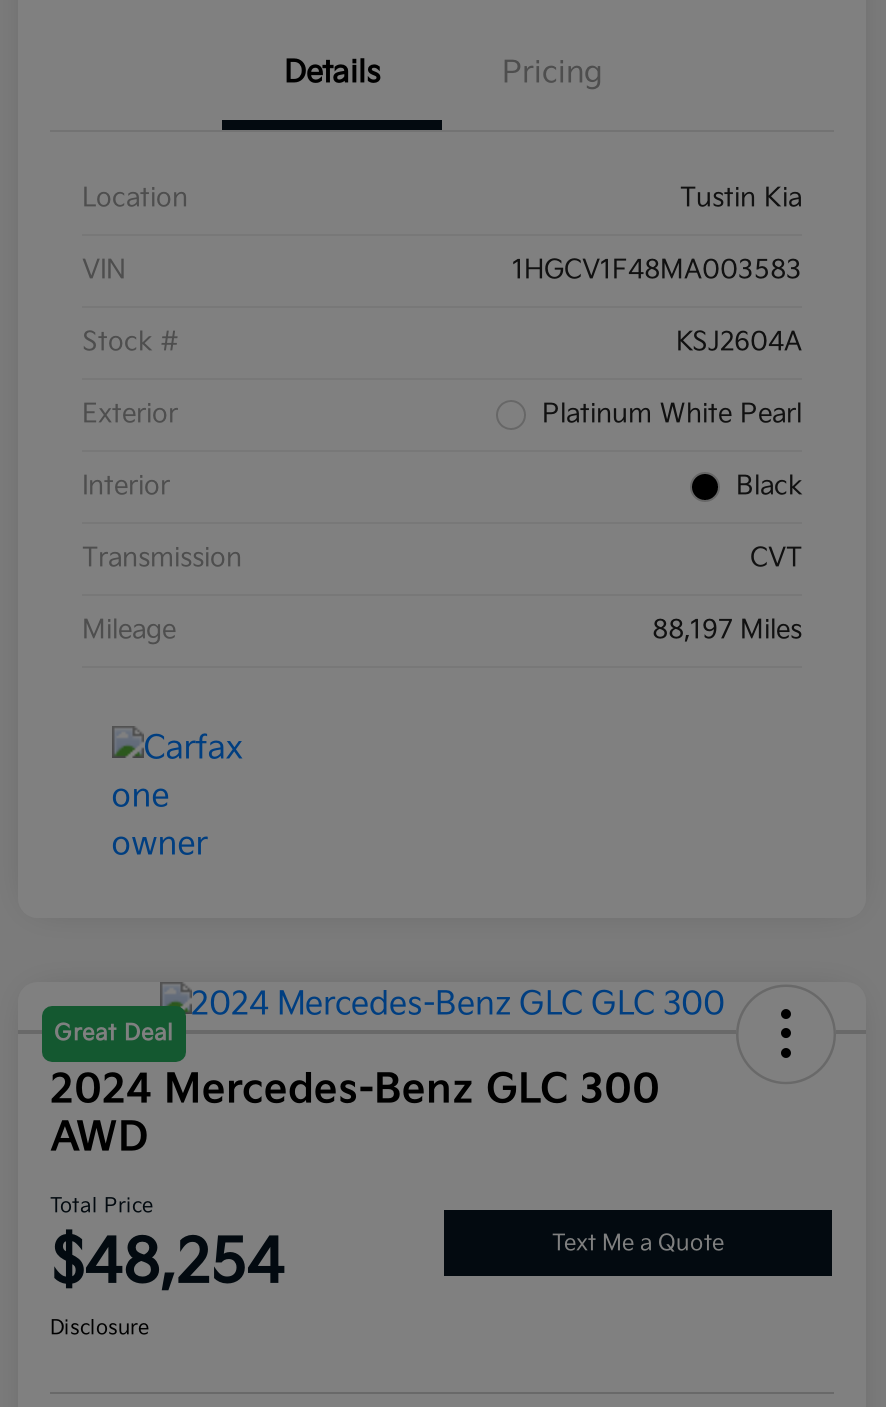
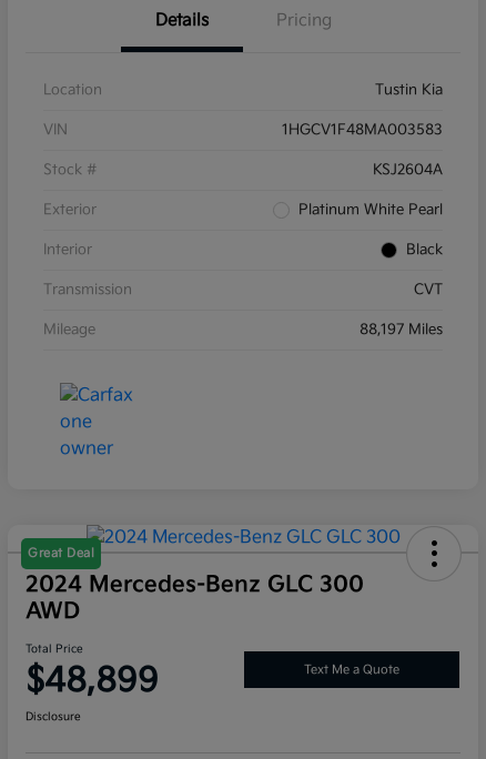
- $48,254
+ $48,899
